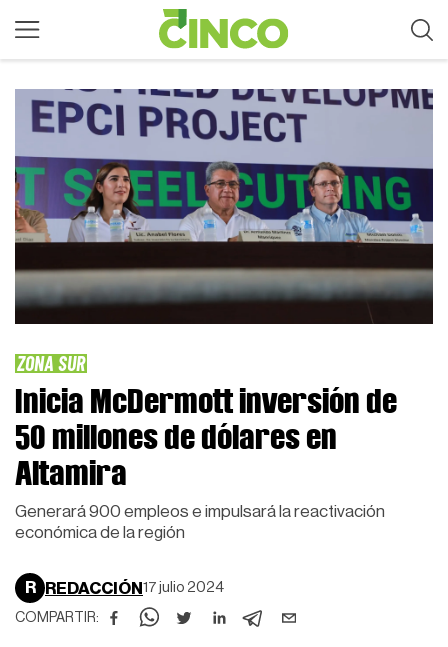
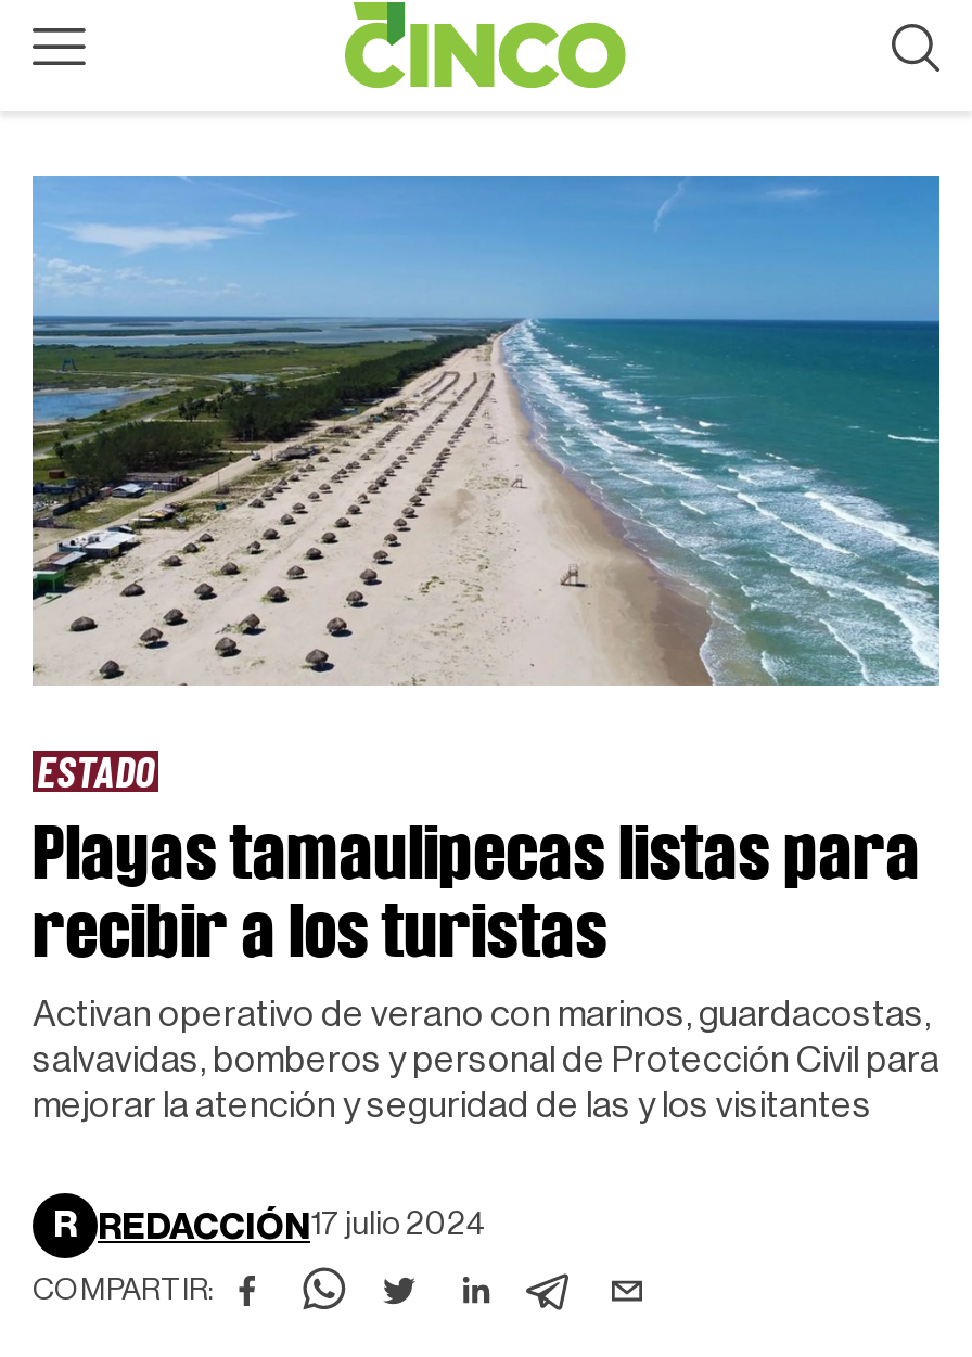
- [image]
- ZONA SUR
- Inicia McDermott inversión de
- 50 millones de dólares en
- Altamira
- Generará 900 empleos e impulsará la reactivación
- económica de la región
+ [image]
+ ESTADO
+ Playas tamaulipecas listas para
+ recibir a los turistas
+ Activan operativo de verano con marinos, guardacostas,
+ salvavidas, bomberos y personal de Protección Civil para
+ mejorar la atención y seguridad de las y los visitantes
